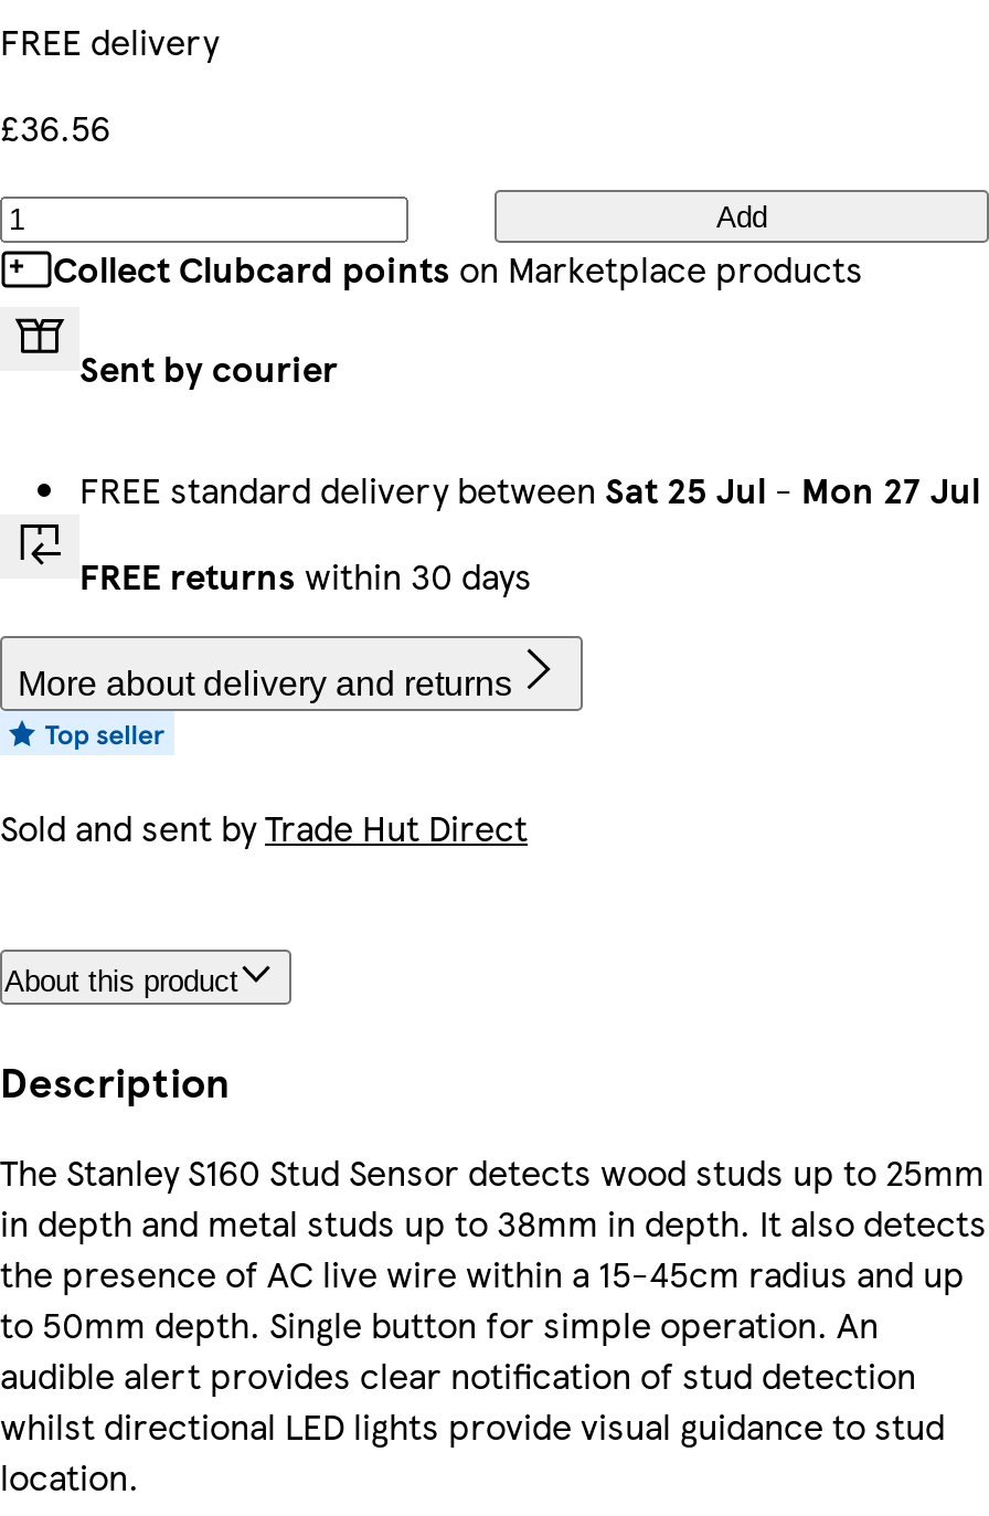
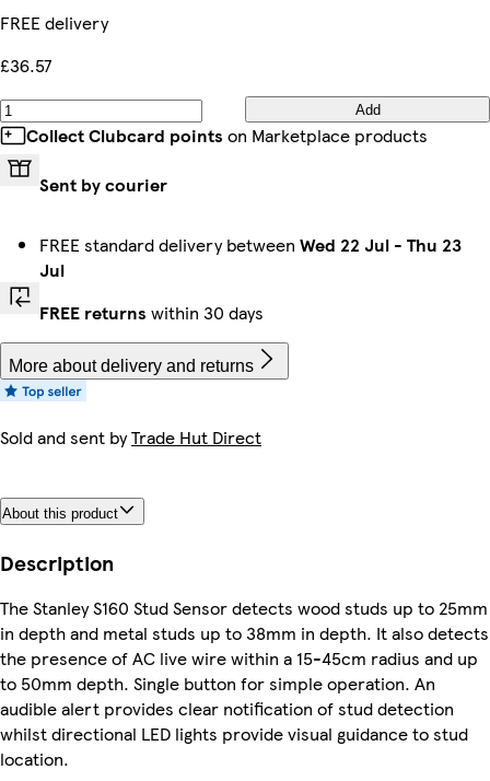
- £36.56
+ £36.57

- FREE standard delivery between Sat 25 Jul - Mon 27 Jul
+ FREE standard delivery between Wed 22 Jul - Thu 23
+ Jul
